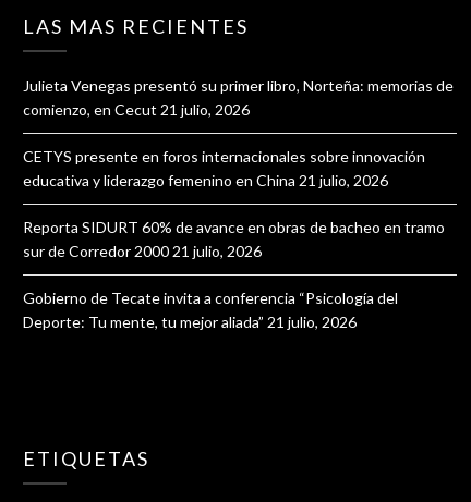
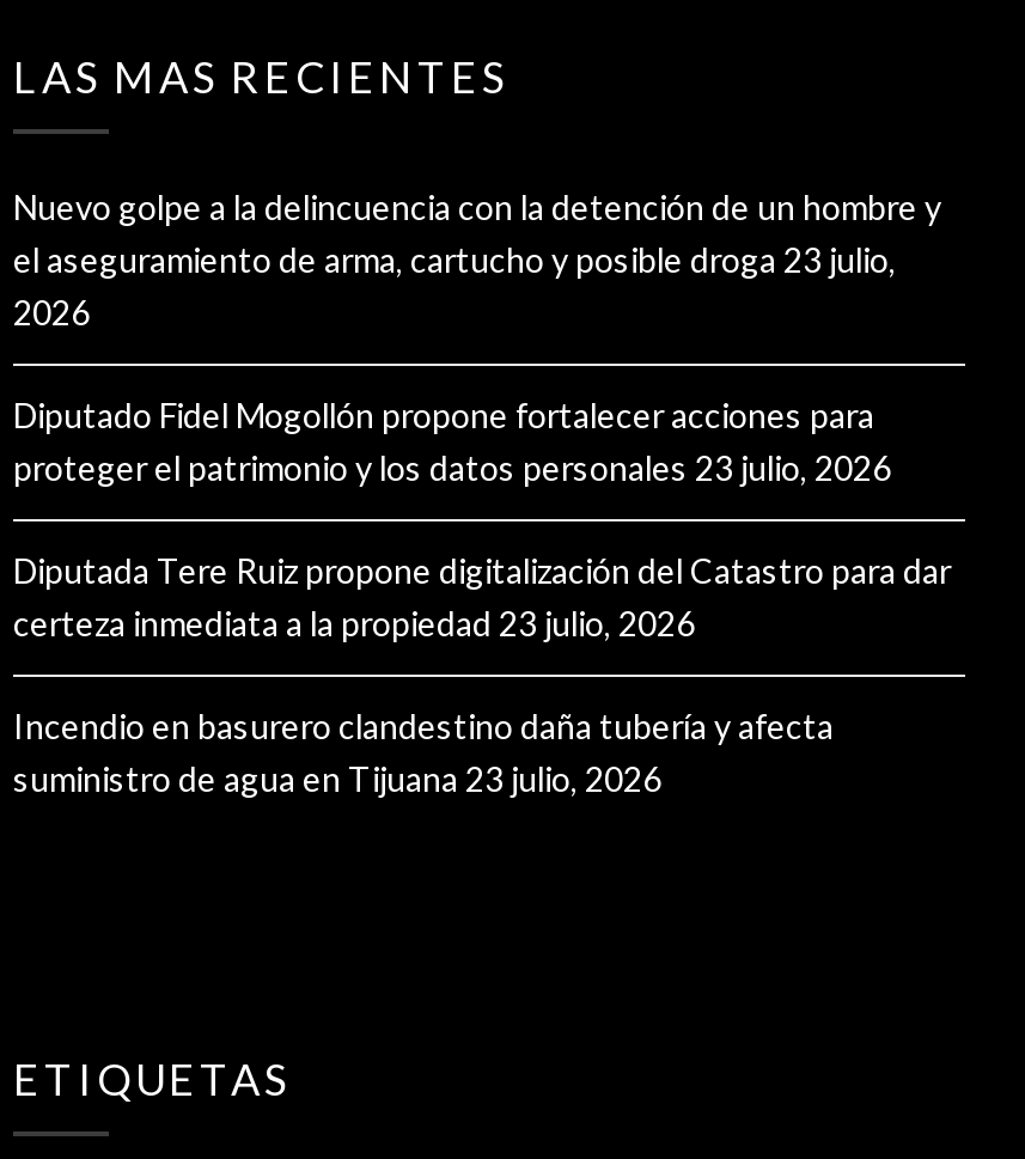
- Julieta Venegas presentó su primer libro, Norteña: memorias de
- comienzo, en Cecut 21 julio, 2026
+ Nuevo golpe a la delincuencia con la detención de un hombre y
+ el aseguramiento de arma, cartucho y posible droga 23 julio,
+ 2026

- CETYS presente en foros internacionales sobre innovación
- educativa y liderazgo femenino en China 21 julio, 2026
+ Diputado Fidel Mogollón propone fortalecer acciones para
+ proteger el patrimonio y los datos personales 23 julio, 2026

- Reporta SIDURT 60% de avance en obras de bacheo en tramo
- sur de Corredor 2000 21 julio, 2026
+ Diputada Tere Ruiz propone digitalización del Catastro para dar
+ certeza inmediata a la propiedad 23 julio, 2026

- Gobierno de Tecate invita a conferencia “Psicología del
- Deporte: Tu mente, tu mejor aliada” 21 julio, 2026
+ Incendio en basurero clandestino daña tubería y afecta
+ suministro de agua en Tijuana 23 julio, 2026
